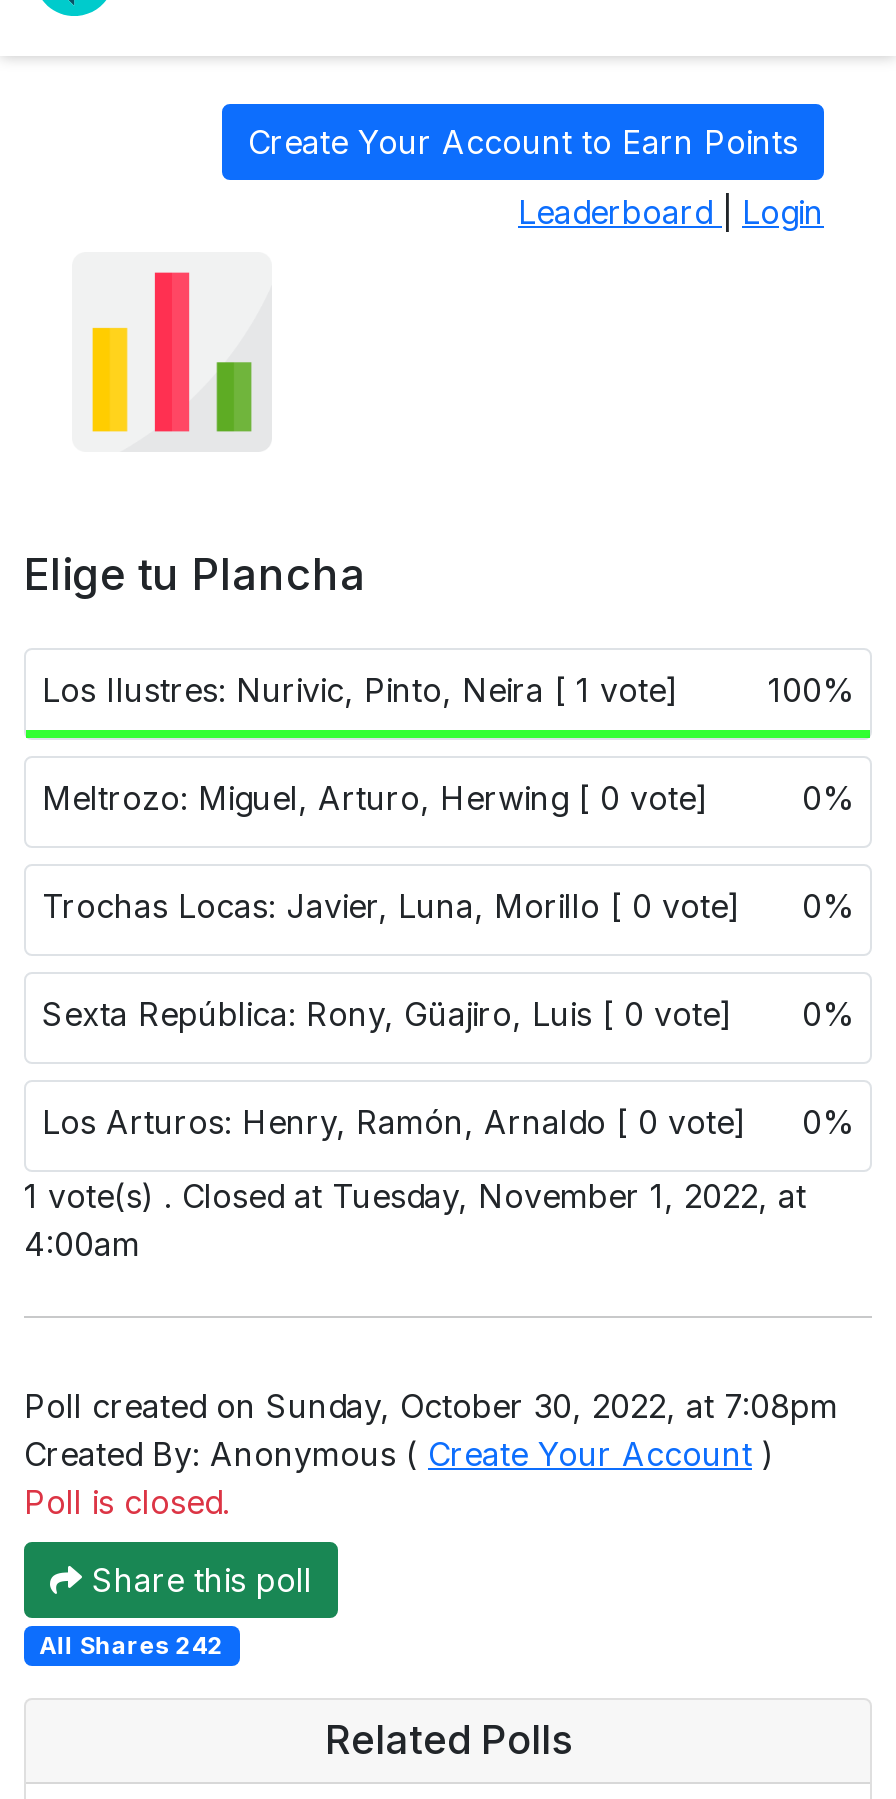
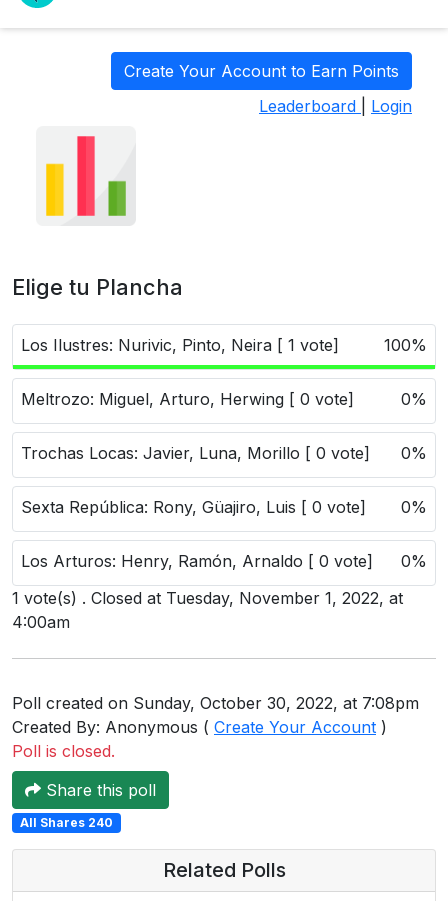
- All Shares 242
+ All Shares 240
